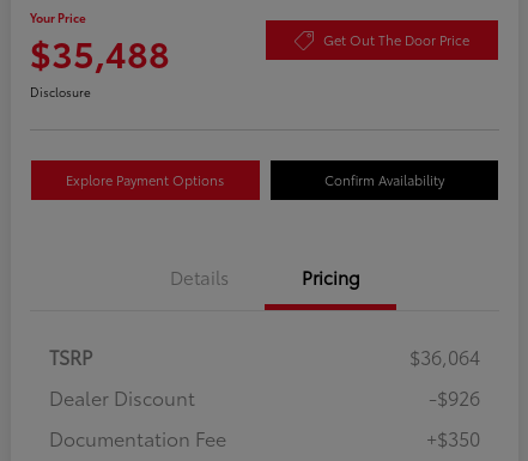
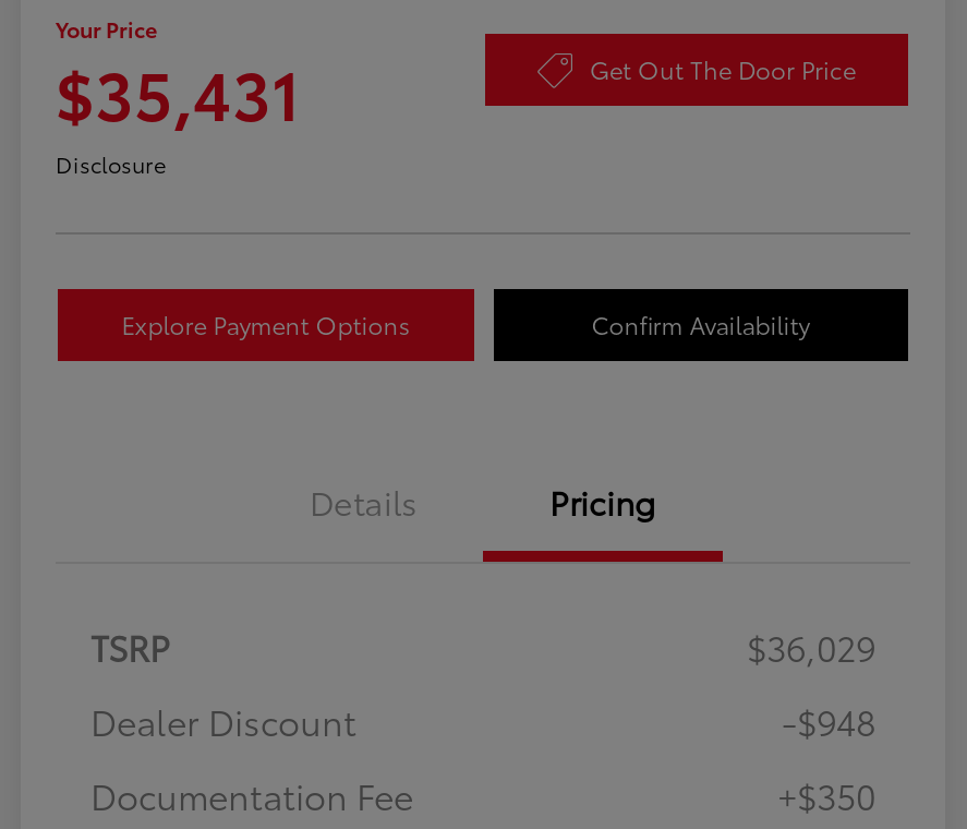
- $35,488
+ $35,431

- $36,064
+ $36,029

- -$926
+ -$948
